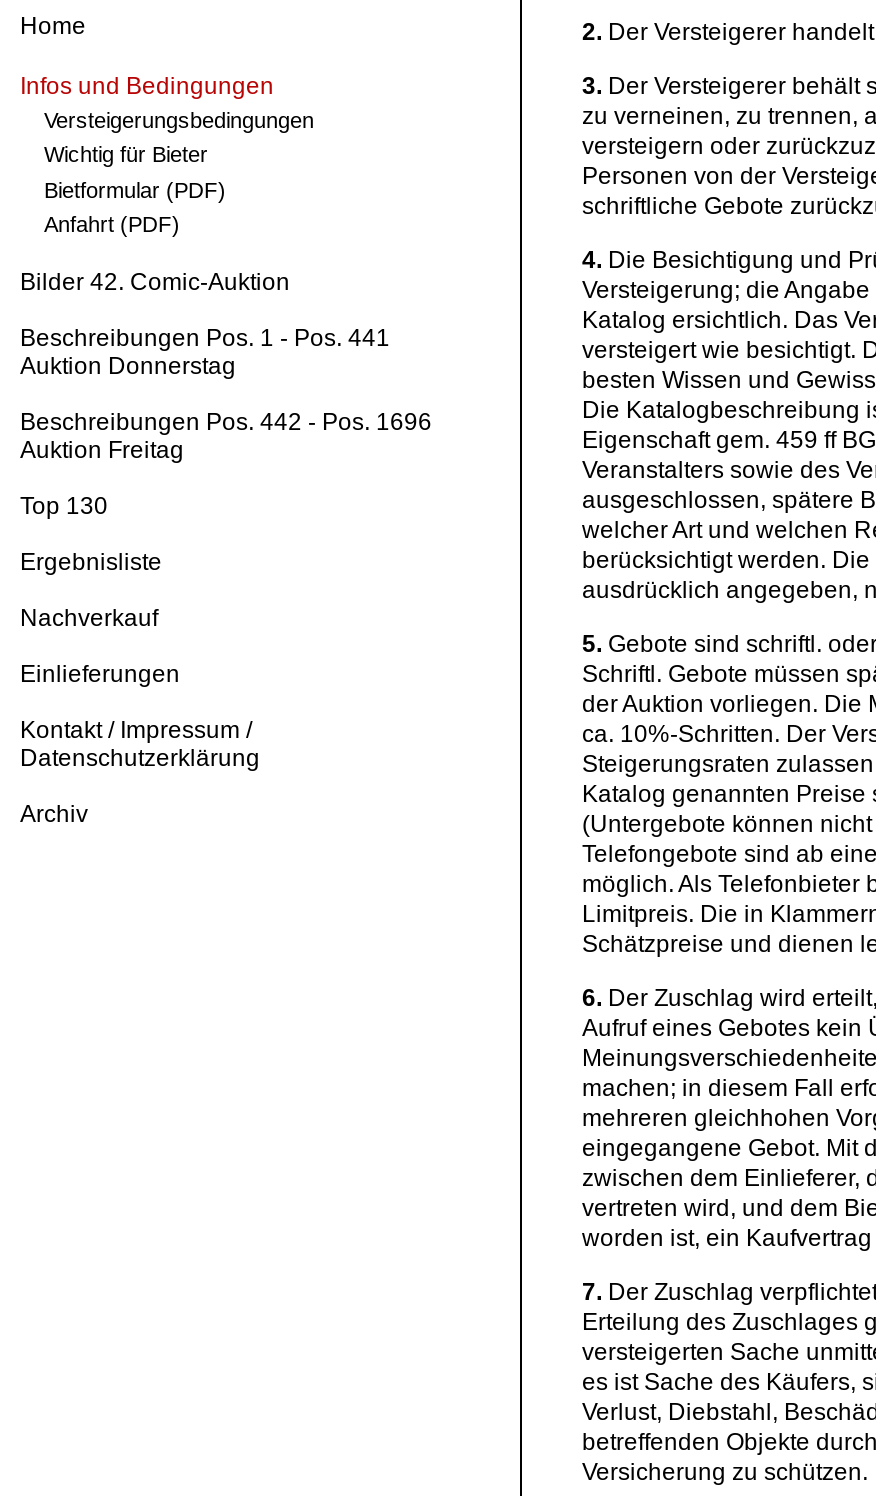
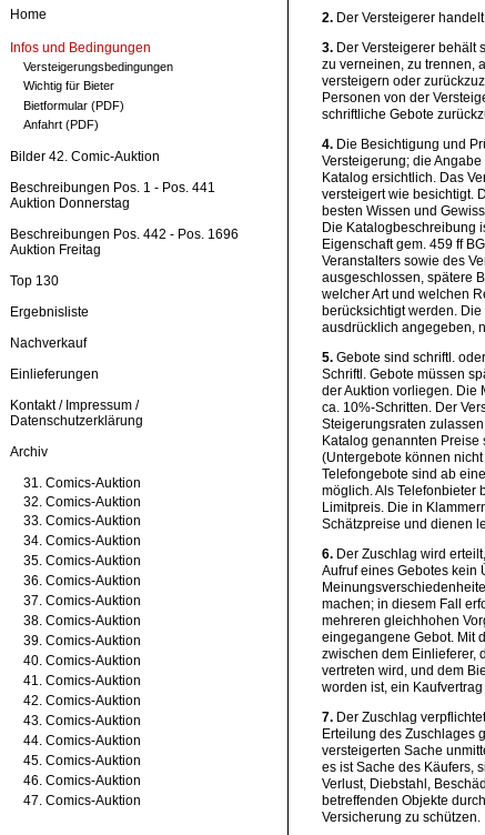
+ 31. Comics-Auktion
+ 32. Comics-Auktion
+ 33. Comics-Auktion
+ 34. Comics-Auktion
+ 35. Comics-Auktion
+ 36. Comics-Auktion
+ 37. Comics-Auktion
+ 38. Comics-Auktion
+ 39. Comics-Auktion
+ 40. Comics-Auktion
+ 41. Comics-Auktion
+ 42. Comics-Auktion
+ 43. Comics-Auktion
+ 44. Comics-Auktion
+ 45. Comics-Auktion
+ 46. Comics-Auktion
+ 47. Comics-Auktion
